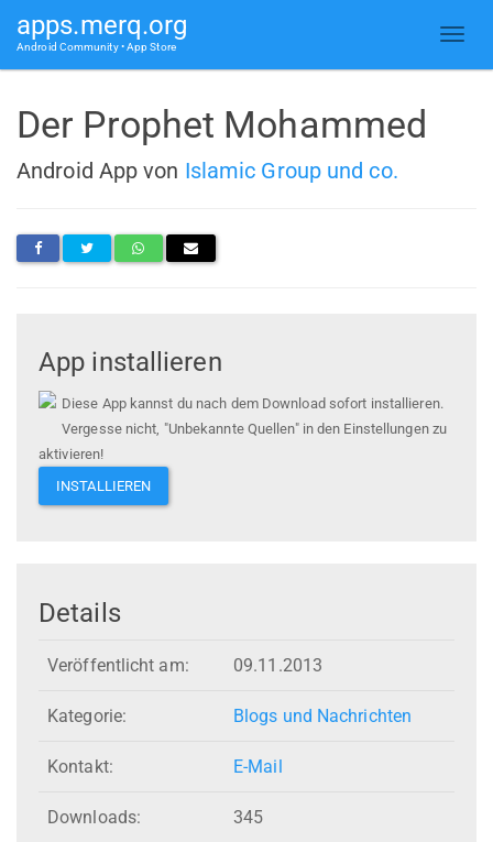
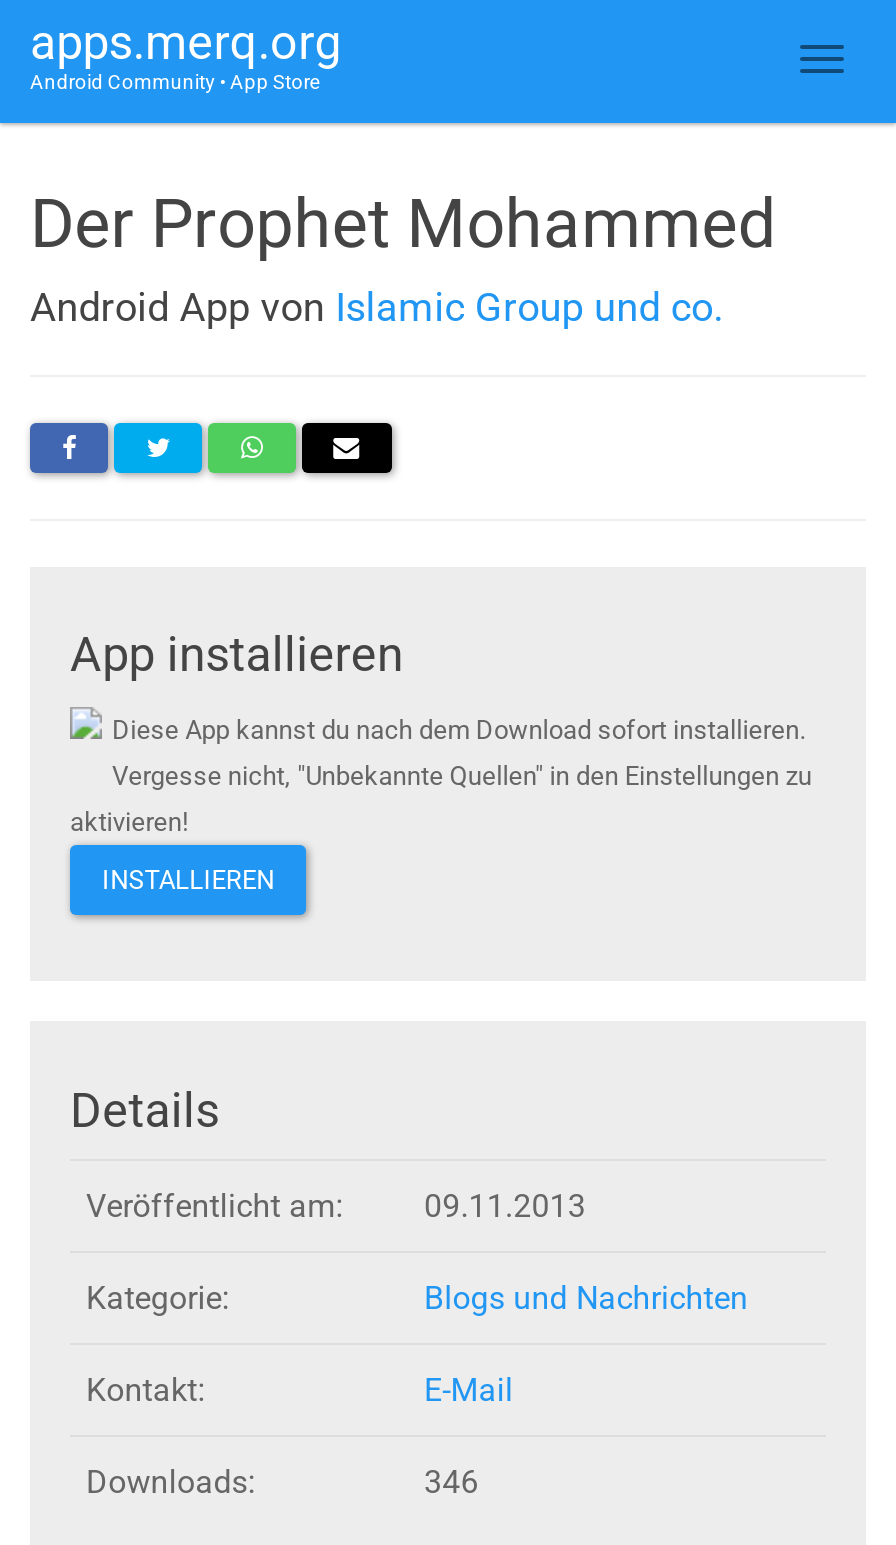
- 345
+ 346
